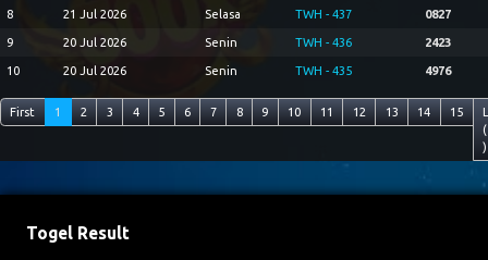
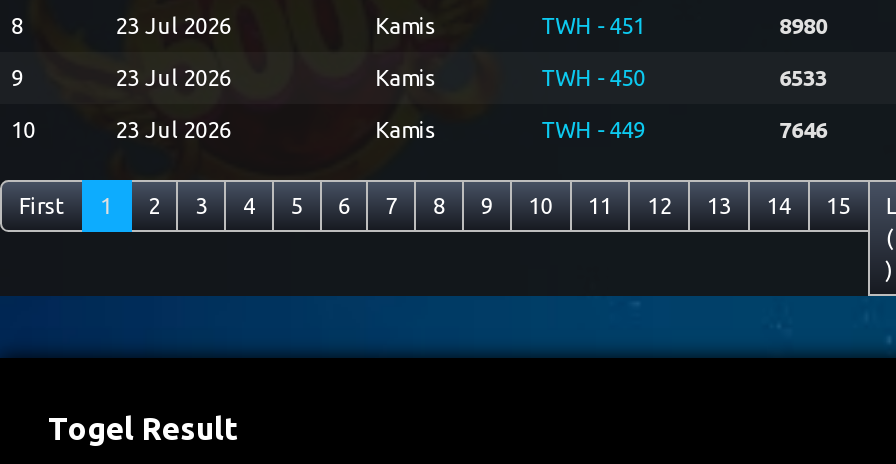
- 21 Jul 2026
- Selasa
- TWH - 437
- 0827
+ 23 Jul 2026
+ Kamis
+ TWH - 451
+ 8980

- 20 Jul 2026
- Senin
- TWH - 436
- 2423
+ 23 Jul 2026
+ Kamis
+ TWH - 450
+ 6533

- 20 Jul 2026
- Senin
- TWH - 435
- 4976
+ 23 Jul 2026
+ Kamis
+ TWH - 449
+ 7646
